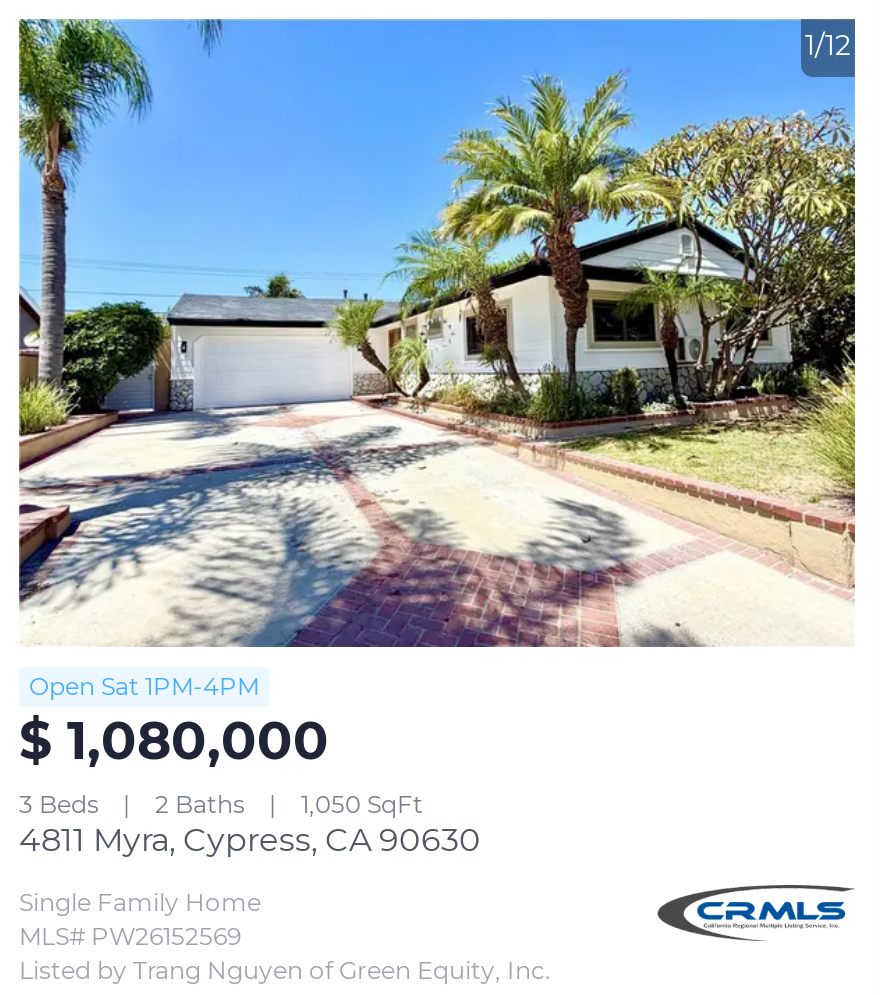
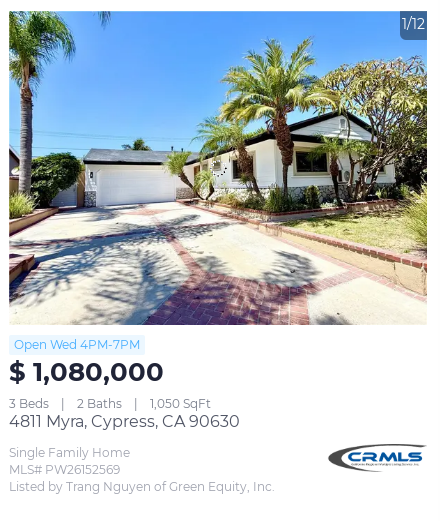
- Open Sat 1PM-4PM
+ Open Wed 4PM-7PM
